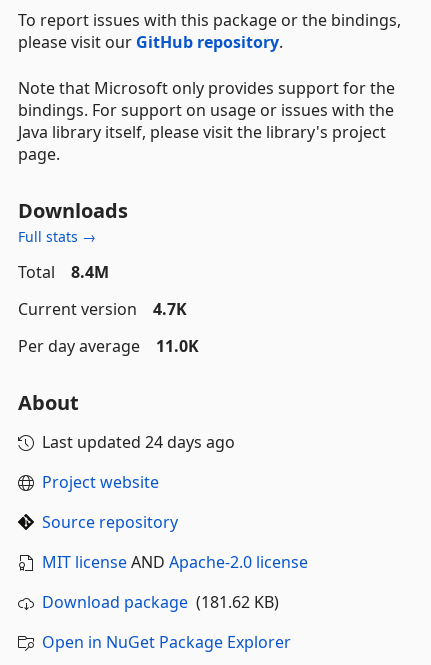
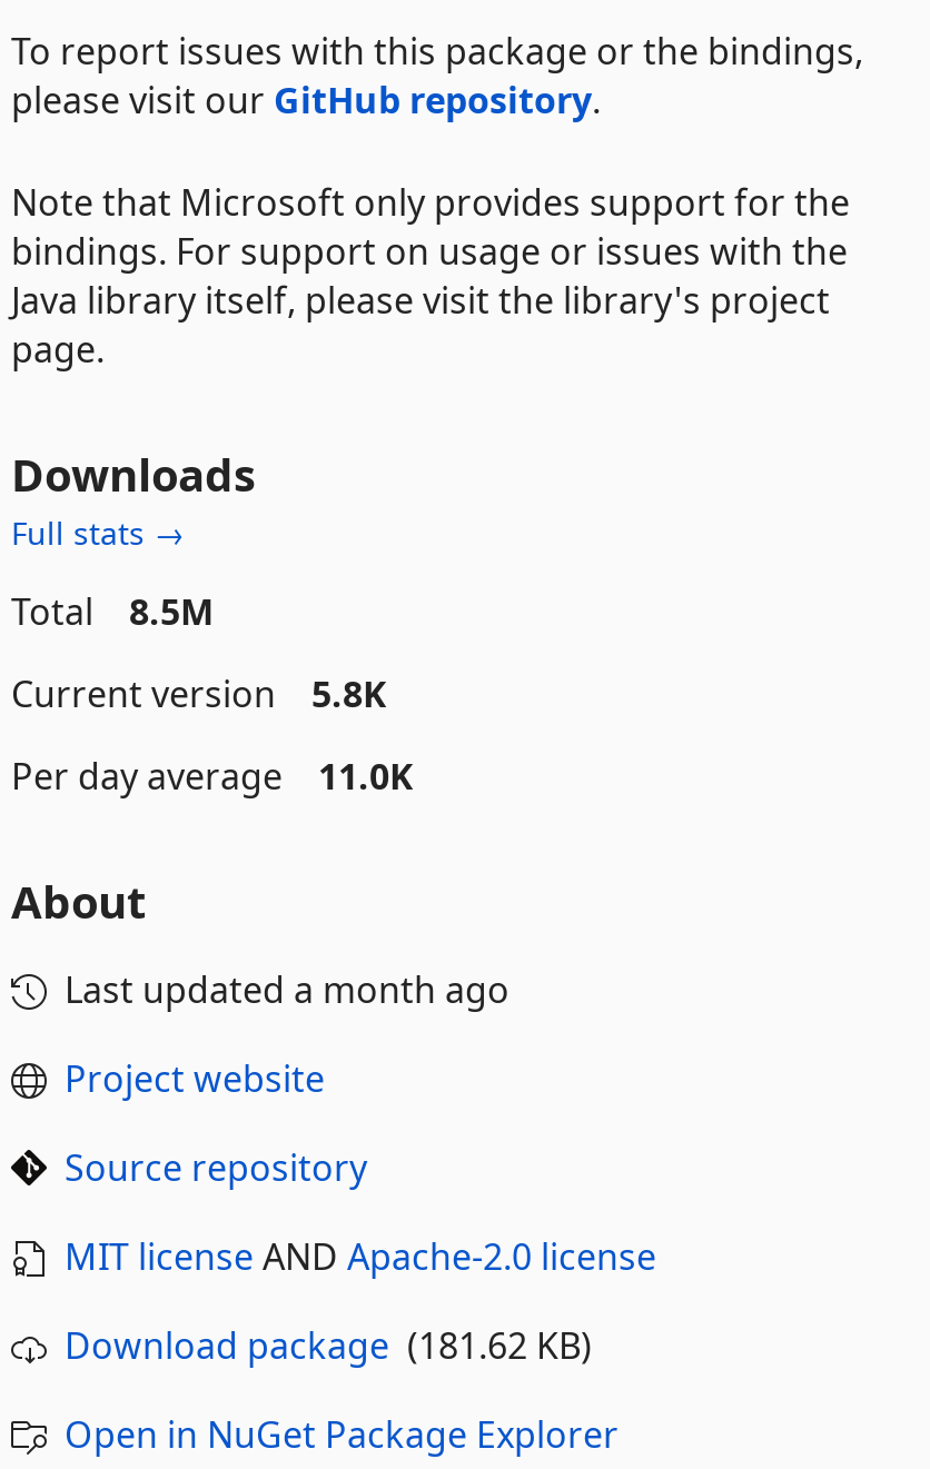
- Total 8.4M
+ Total 8.5M

- Current version 4.7K
+ Current version 5.8K

- Last updated 24 days ago
+ Last updated a month ago
